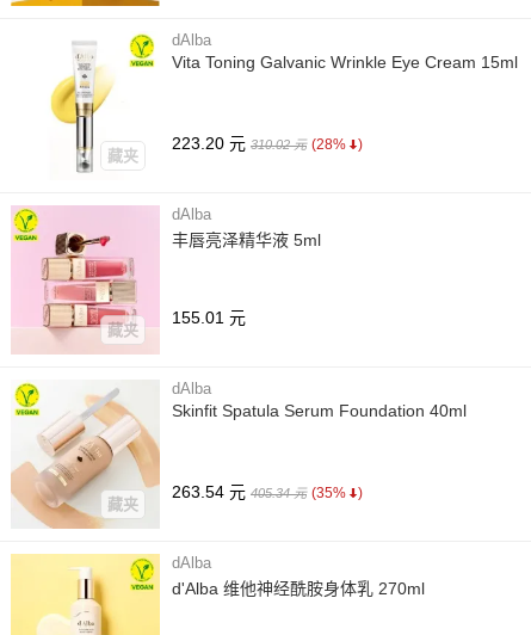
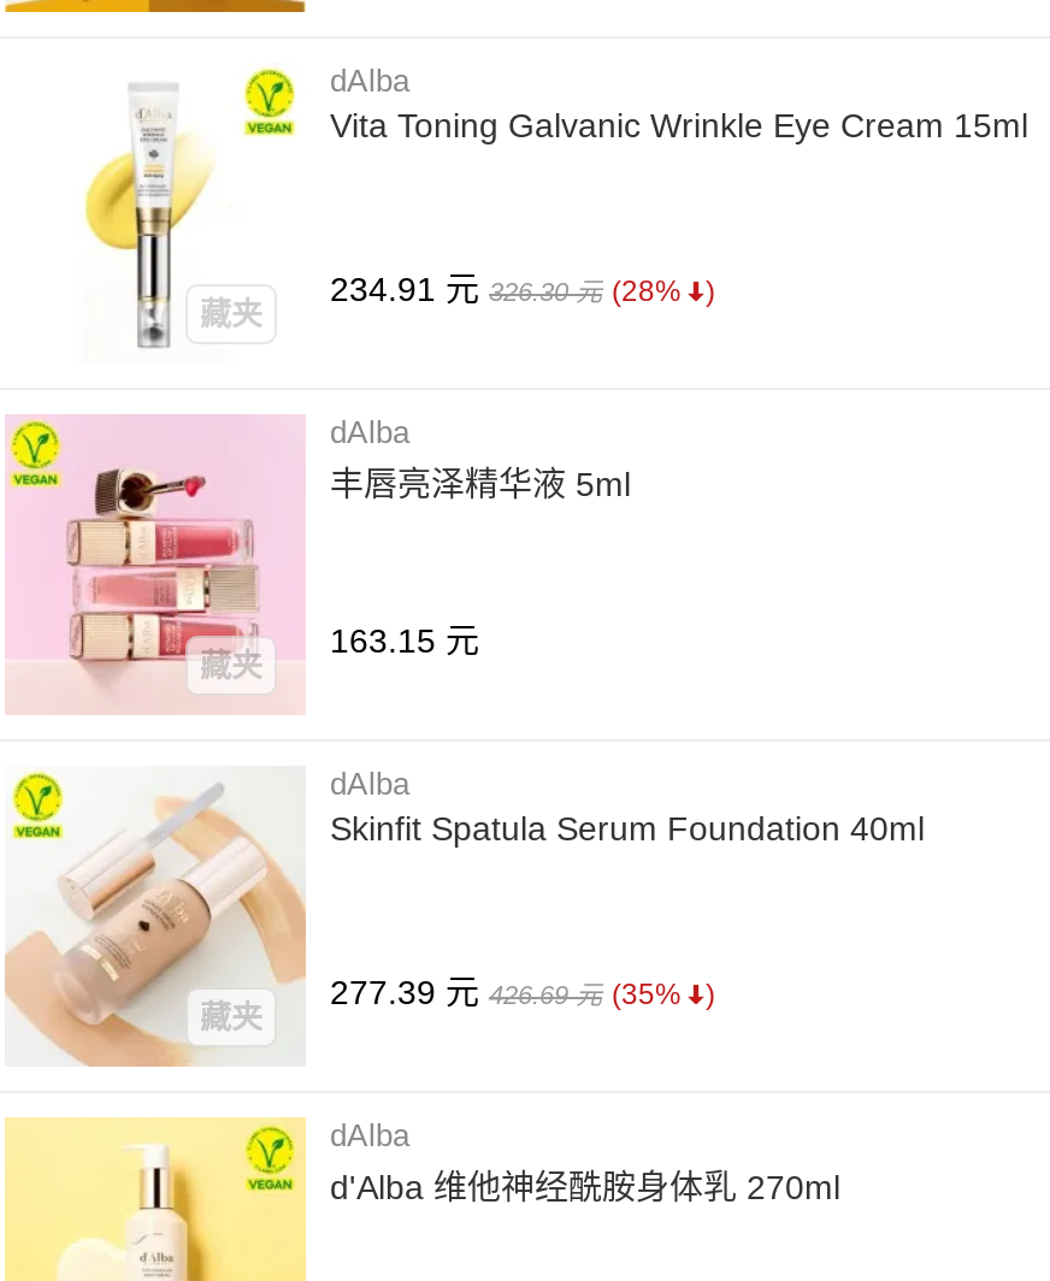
- 223.20 元 310.02 元 (28%
+ 234.91 元 326.30 元 (28%

- 155.01 元
+ 163.15 元

- 263.54 元 405.34 元 (35%
+ 277.39 元 426.69 元 (35%
